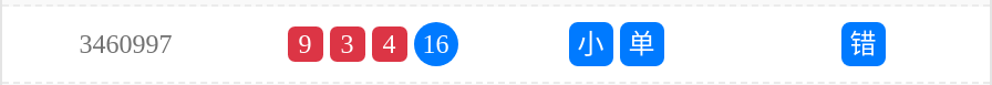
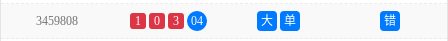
- 3460997
- 9
+ 3459808
+ 1
+ 0

- 4
- 16
- 小
+ 04
+ 大
